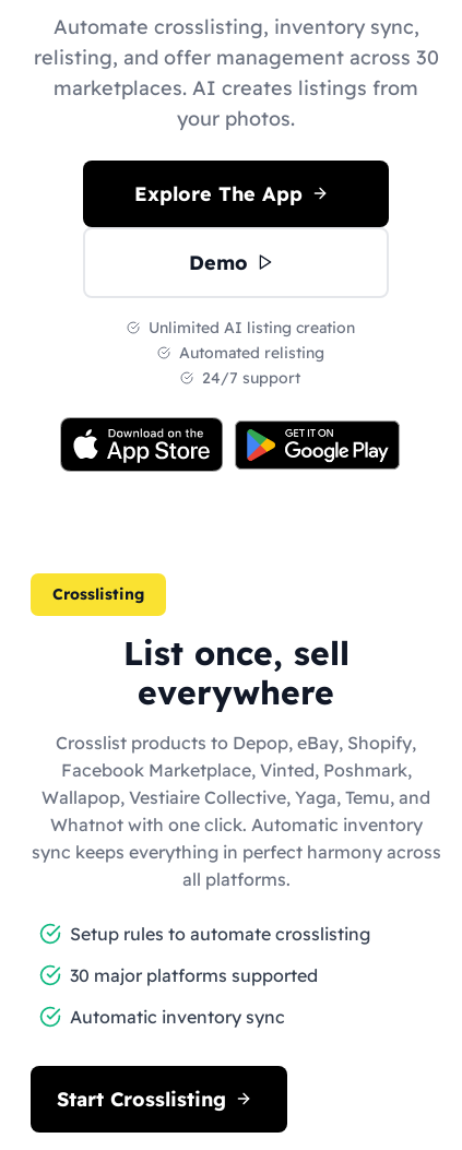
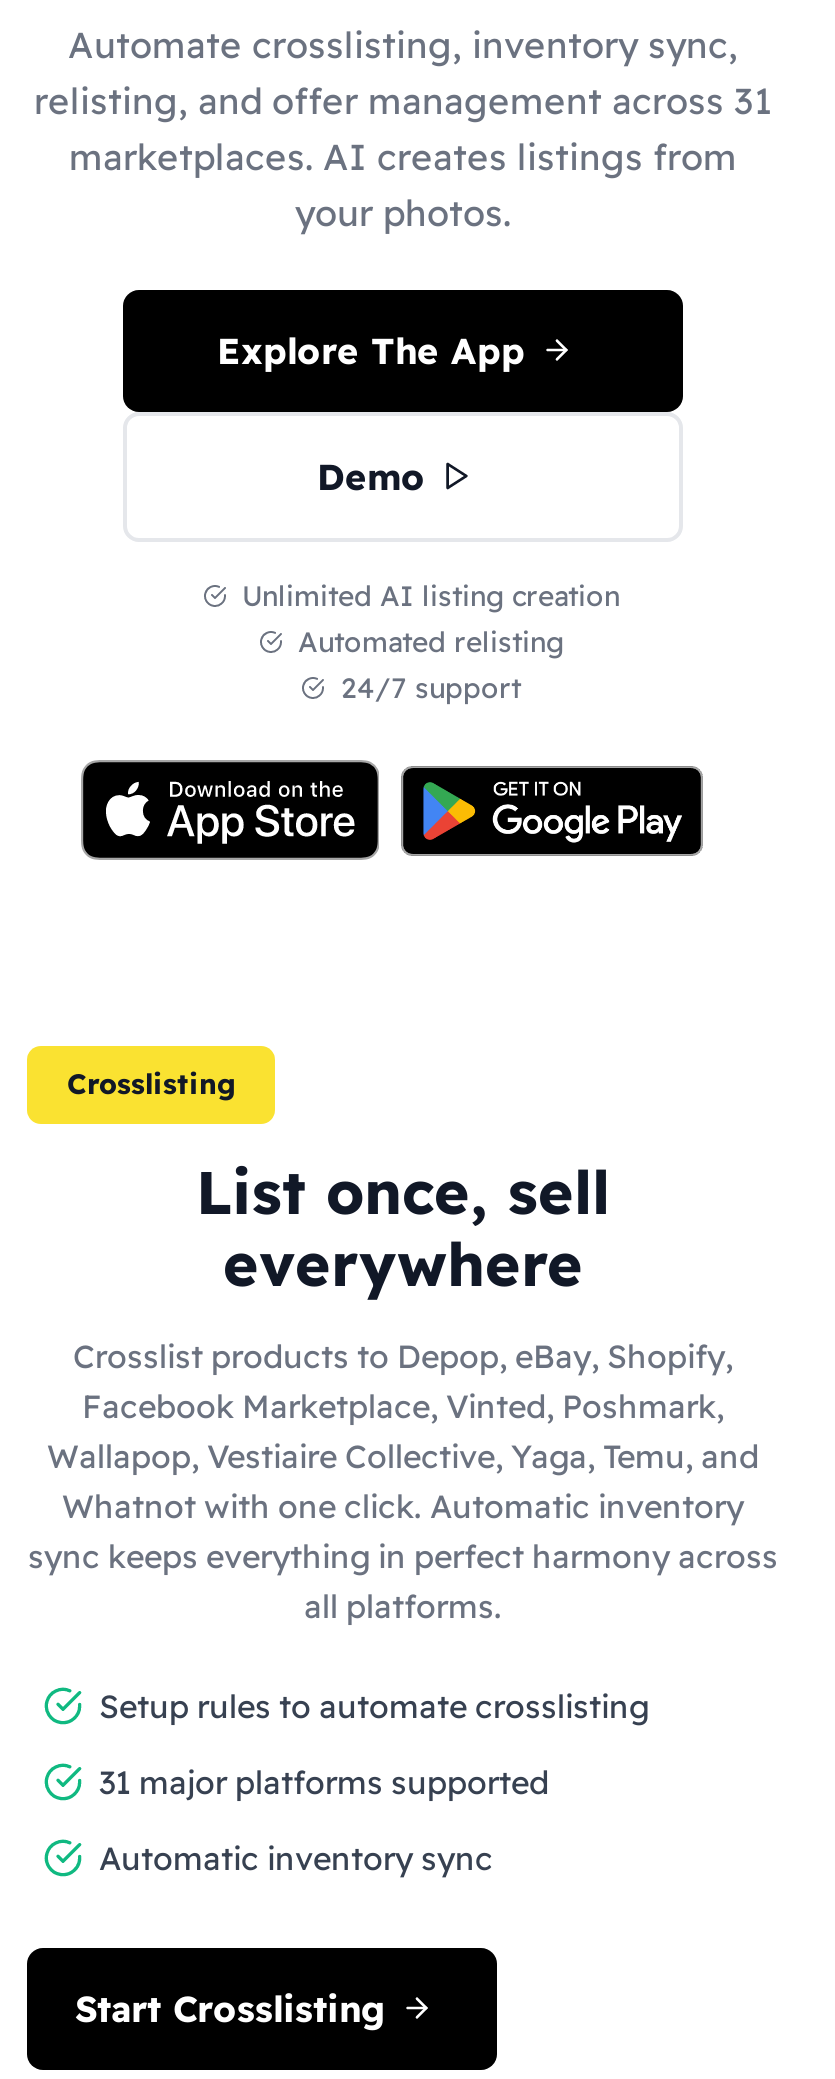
- relisting, and offer management across 30
+ relisting, and offer management across 31

- 30 major platforms supported
+ 31 major platforms supported
